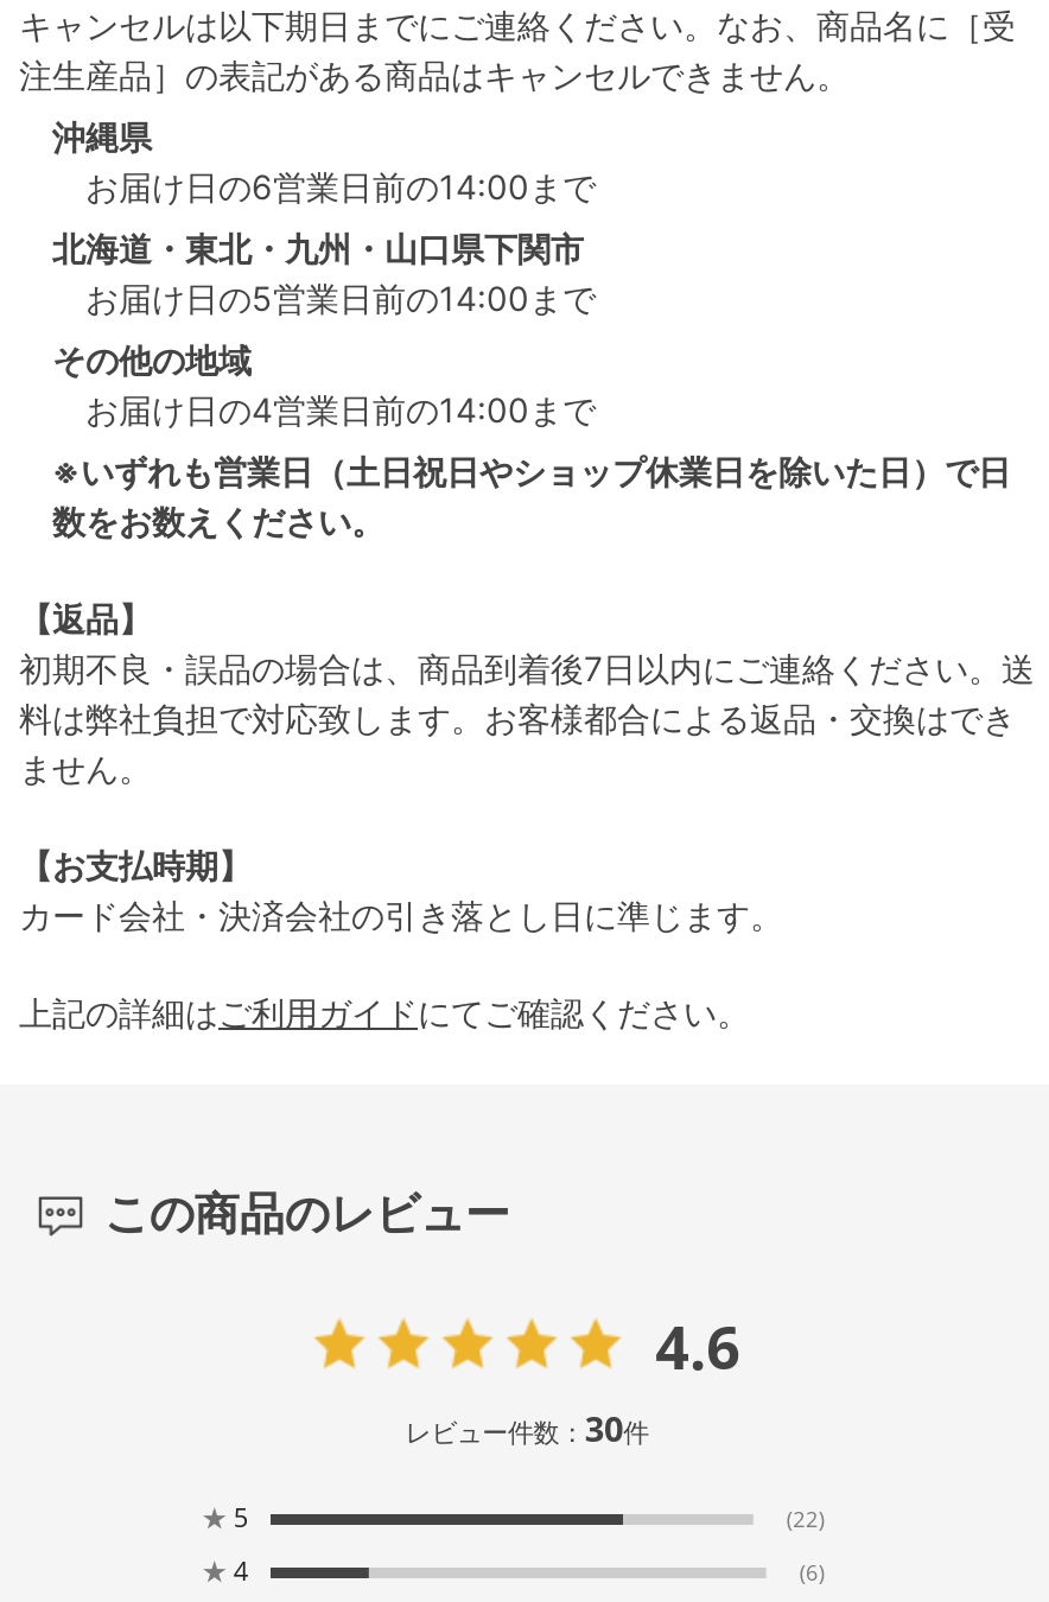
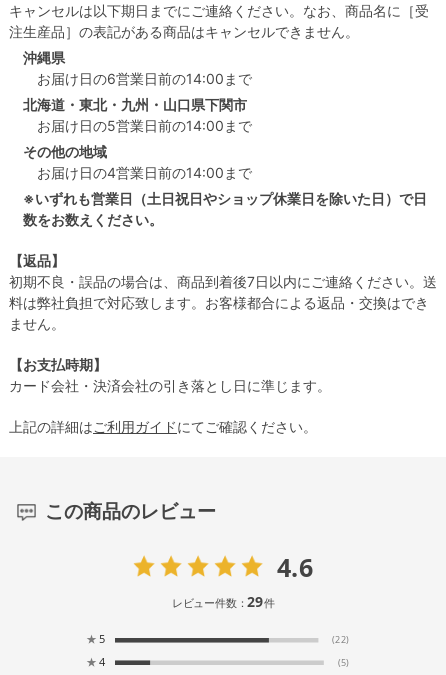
- レビュー件数：30件
+ レビュー件数：29件

- (6)
+ (5)
